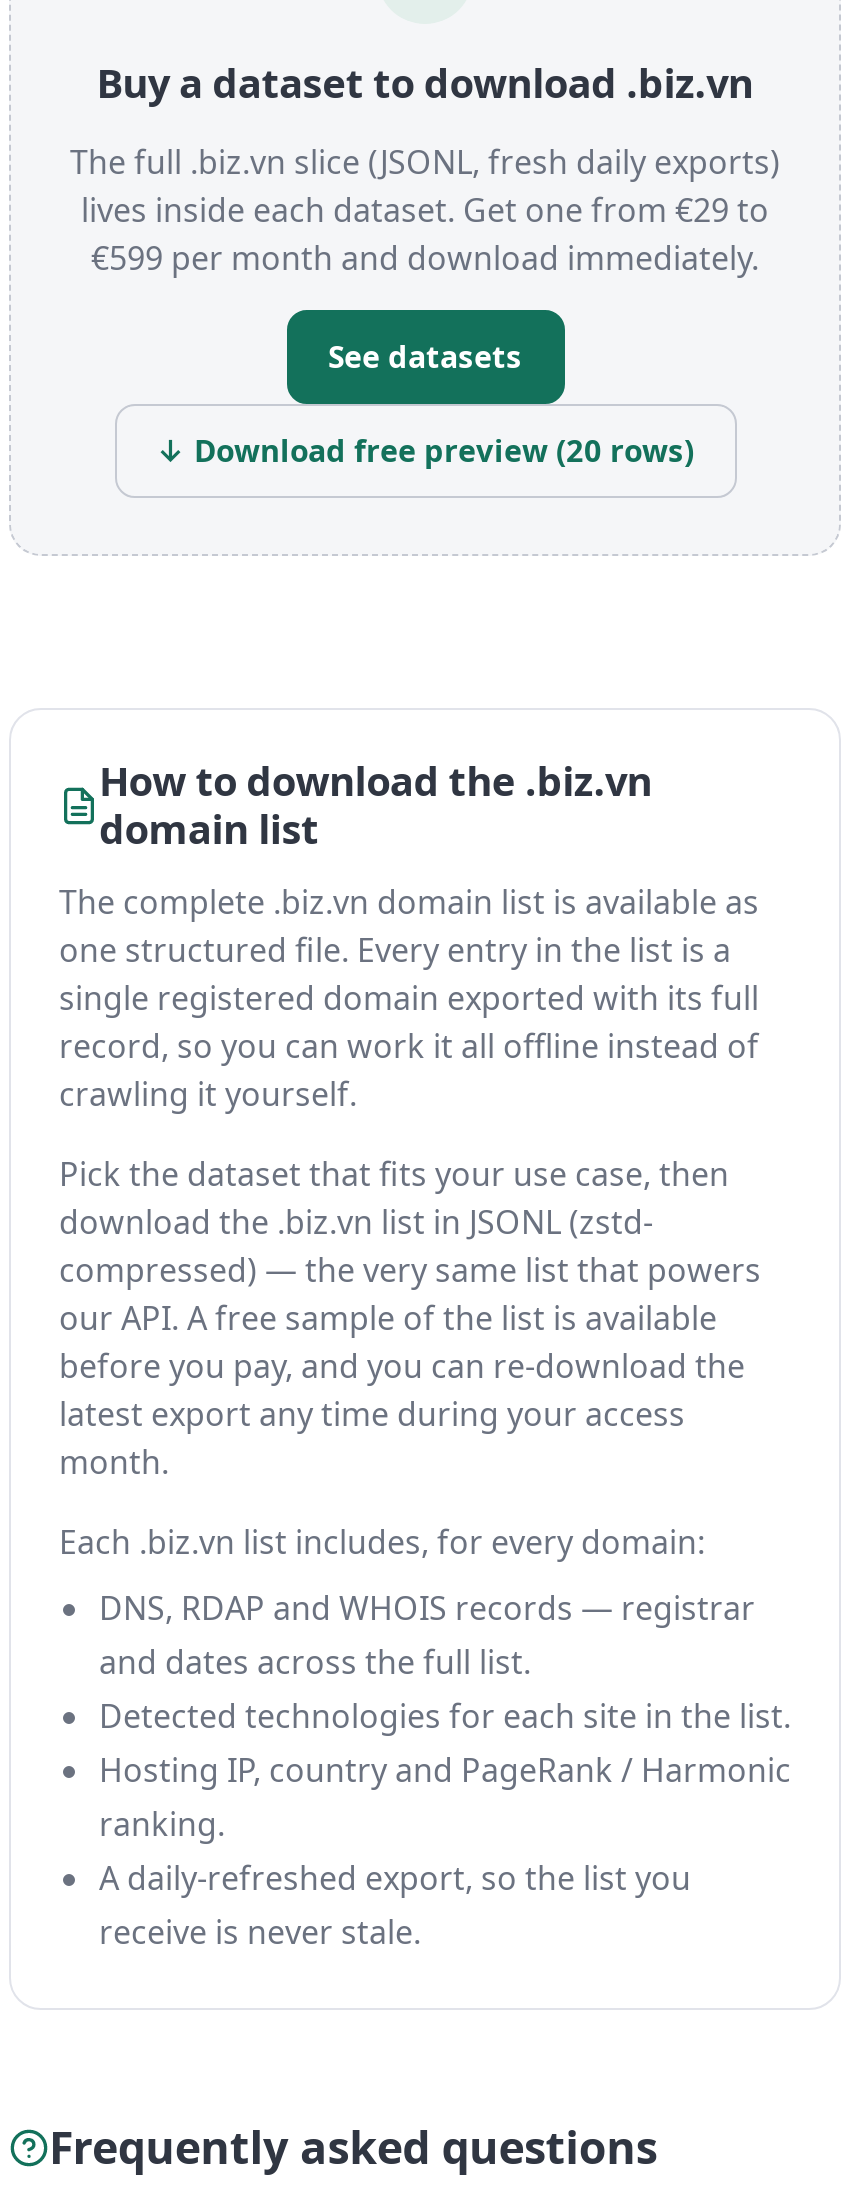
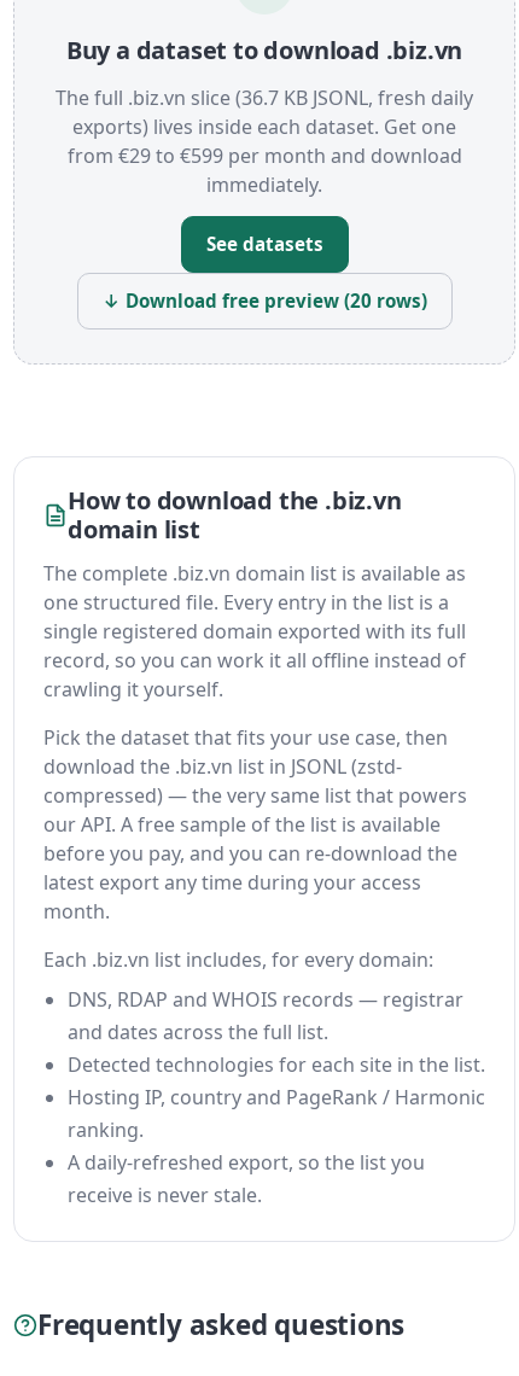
- The full .biz.vn slice (JSONL, fresh daily exports)
- lives inside each dataset. Get one from €29 to
- €599 per month and download immediately.
+ The full .biz.vn slice (36.7 KB JSONL, fresh daily
+ exports) lives inside each dataset. Get one
+ from €29 to €599 per month and download
+ immediately.
